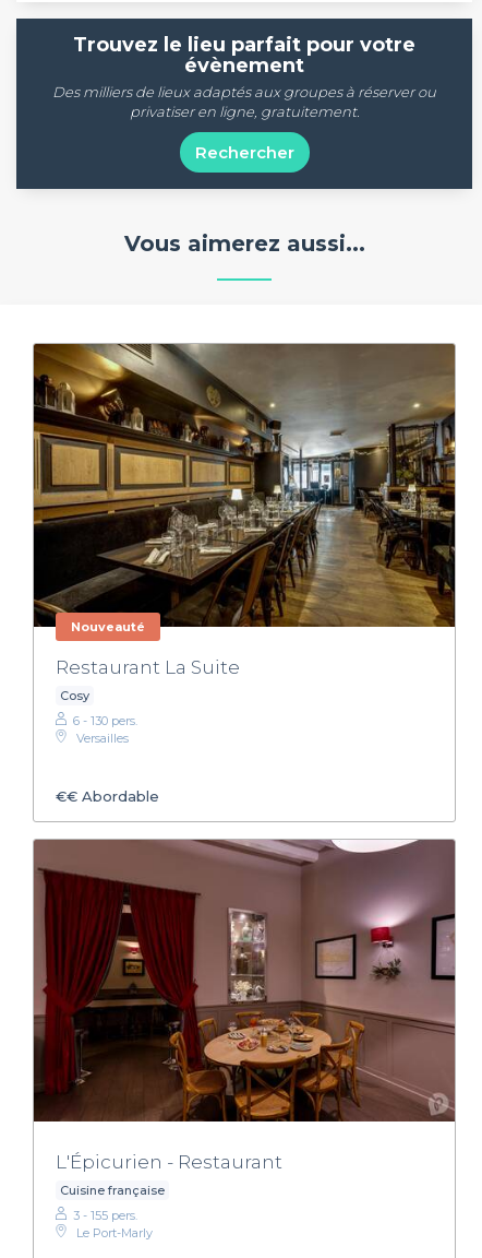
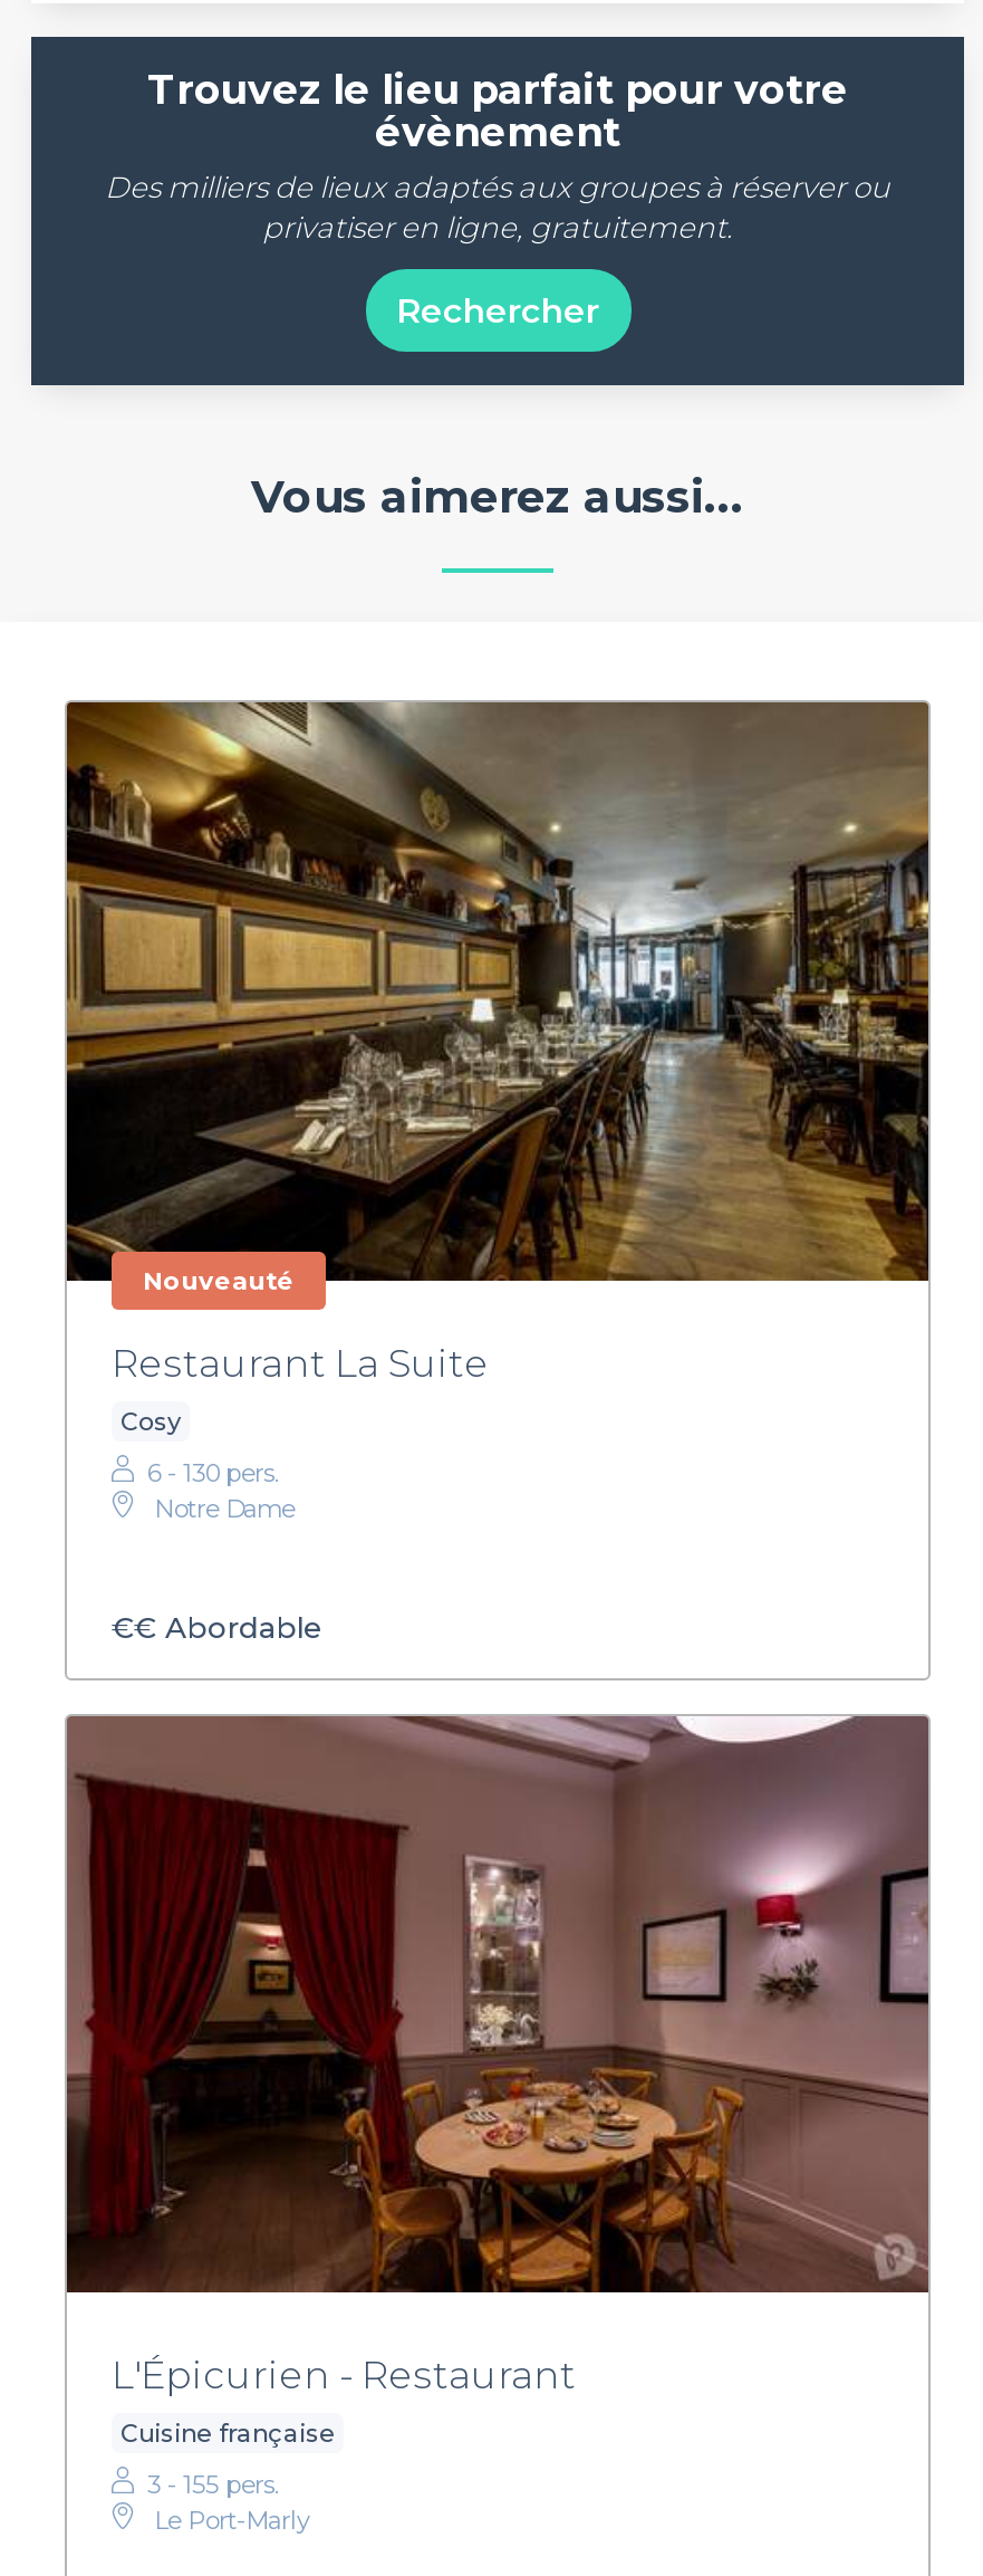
- Versailles
+ Notre Dame
